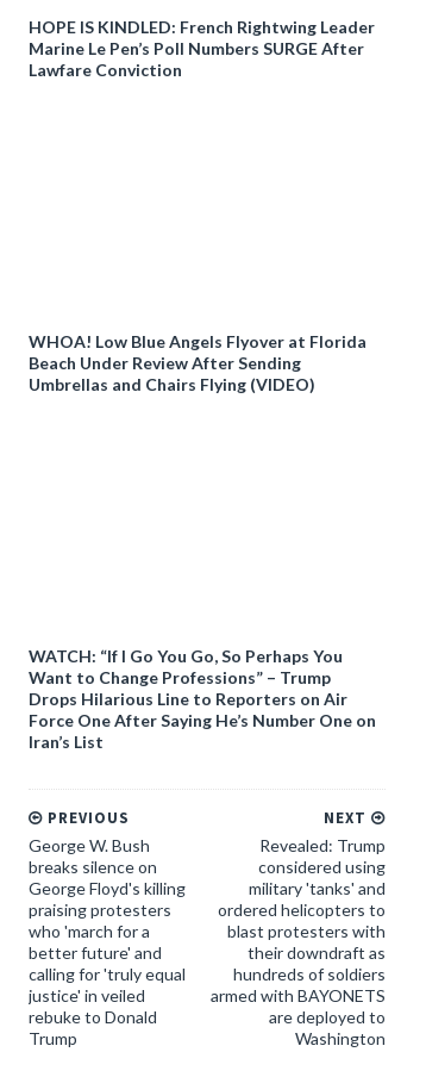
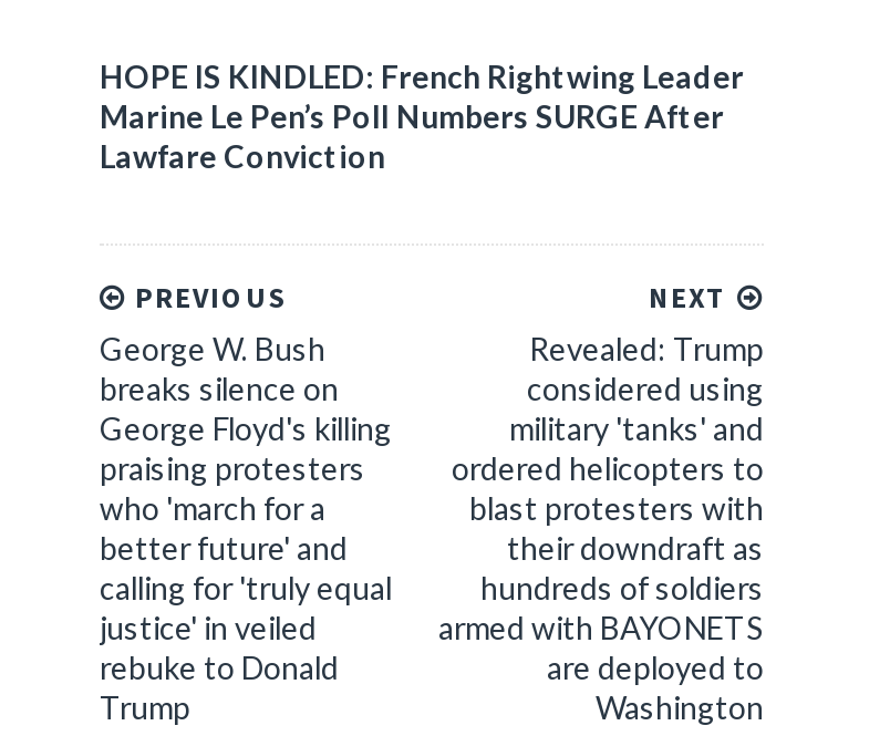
- WHOA! Low Blue Angels Flyover at Florida
- Beach Under Review After Sending
- Umbrellas and Chairs Flying (VIDEO)

- WATCH: “If I Go You Go, So Perhaps You
- Want to Change Professions” – Trump
- Drops Hilarious Line to Reporters on Air
- Force One After Saying He’s Number One on
- Iran’s List
